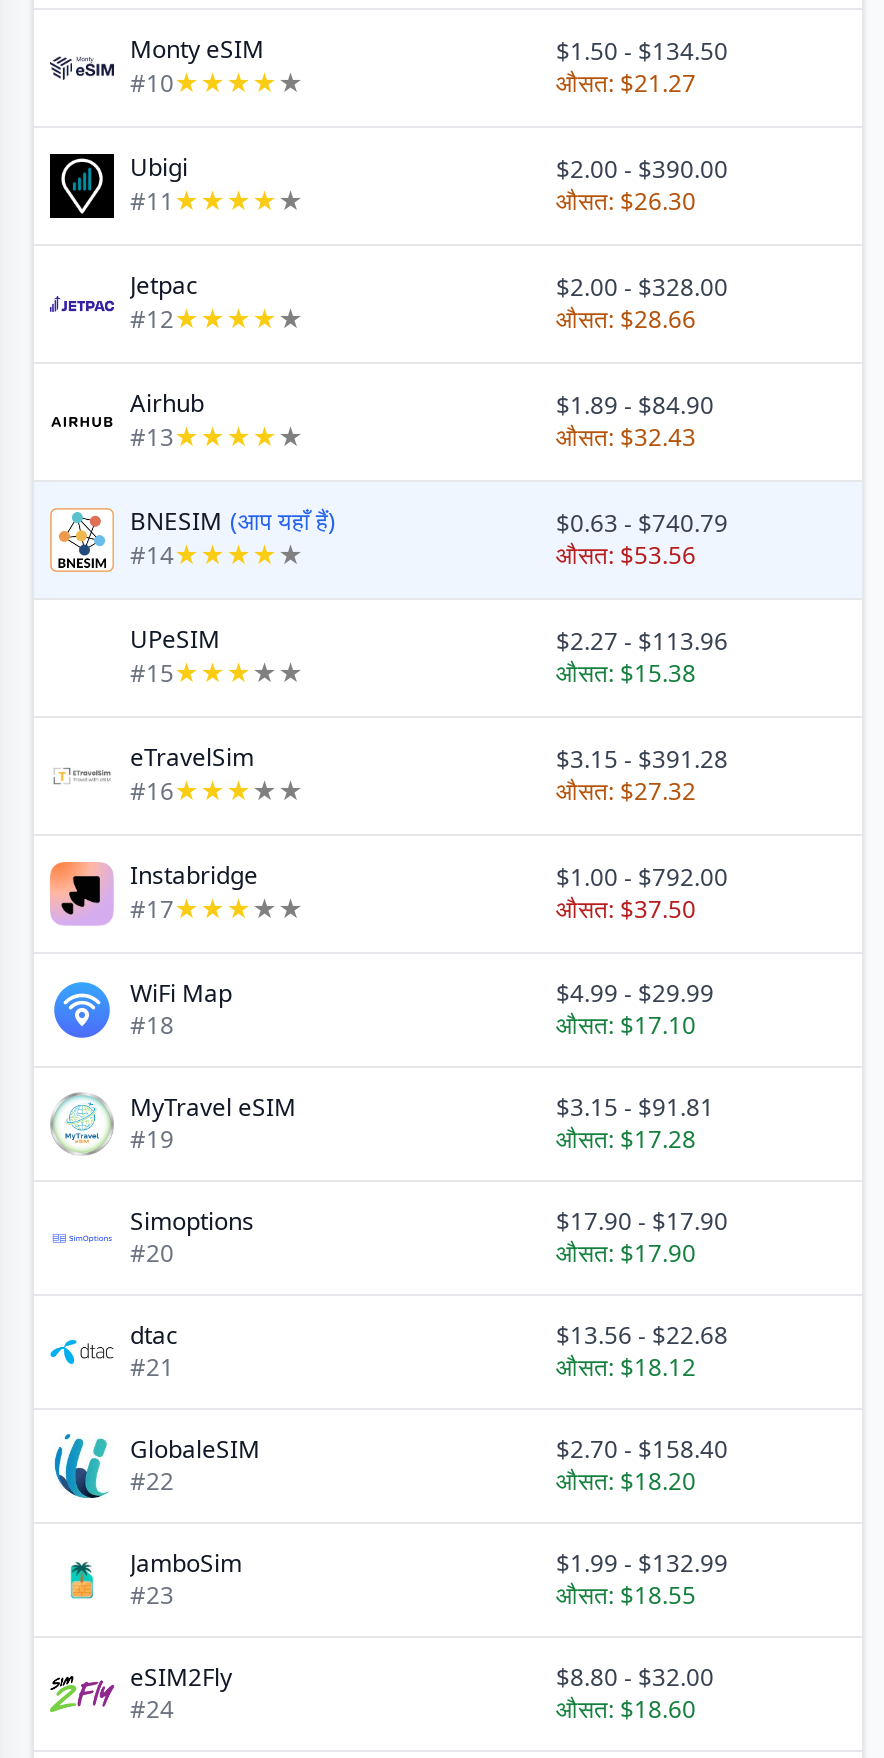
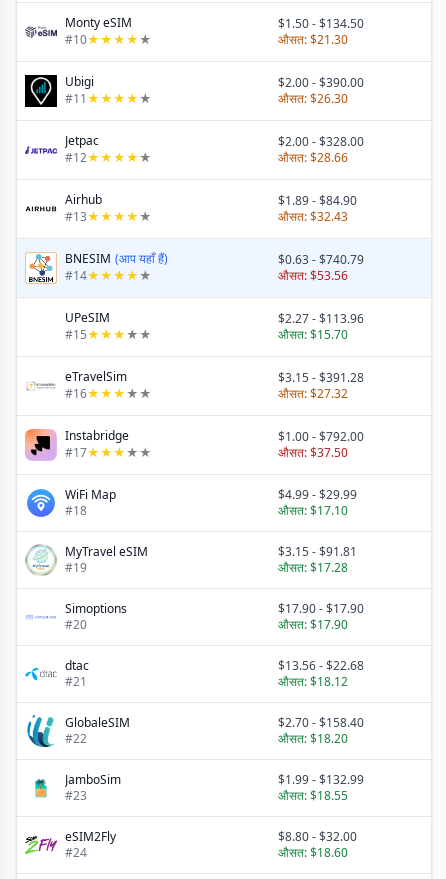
- औसत: $21.27
+ औसत: $21.30

- औसत: $15.38
+ औसत: $15.70
